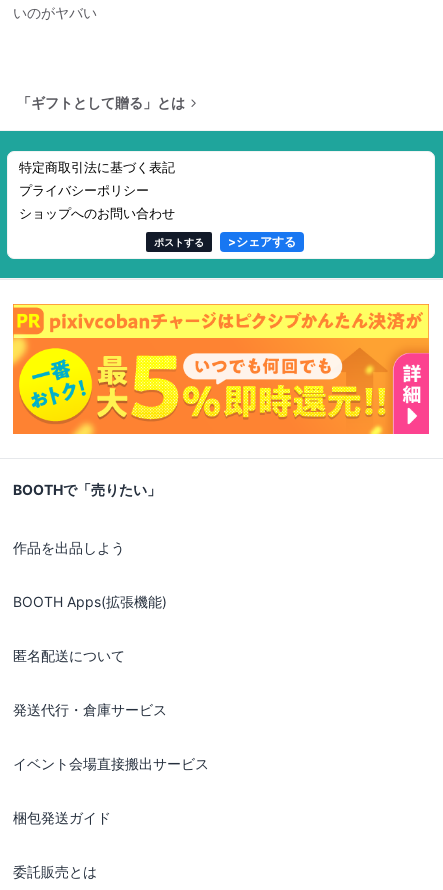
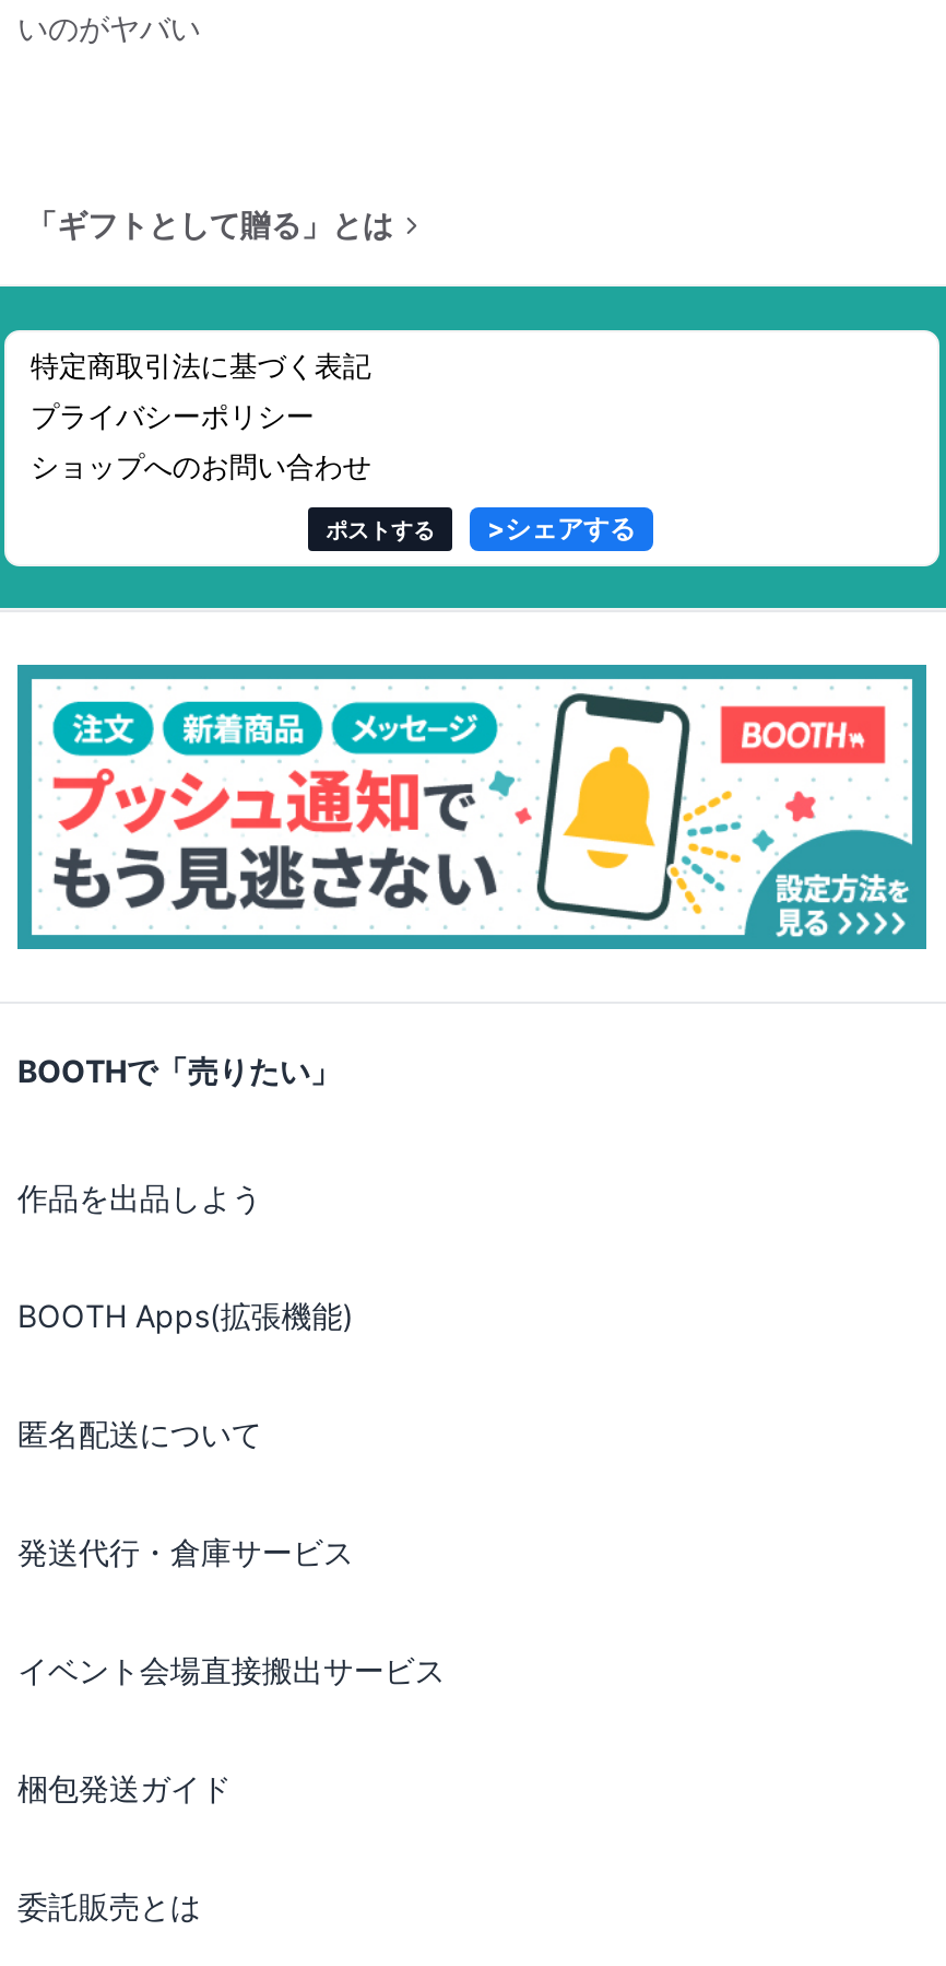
- [image]
+ [image]
